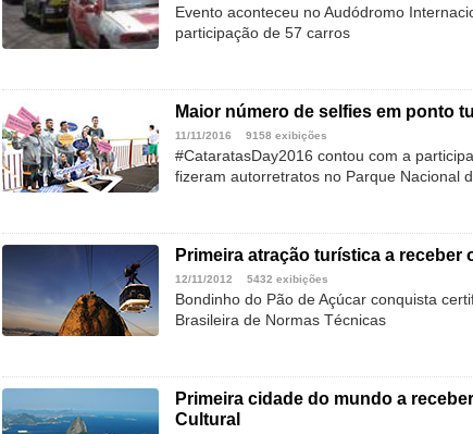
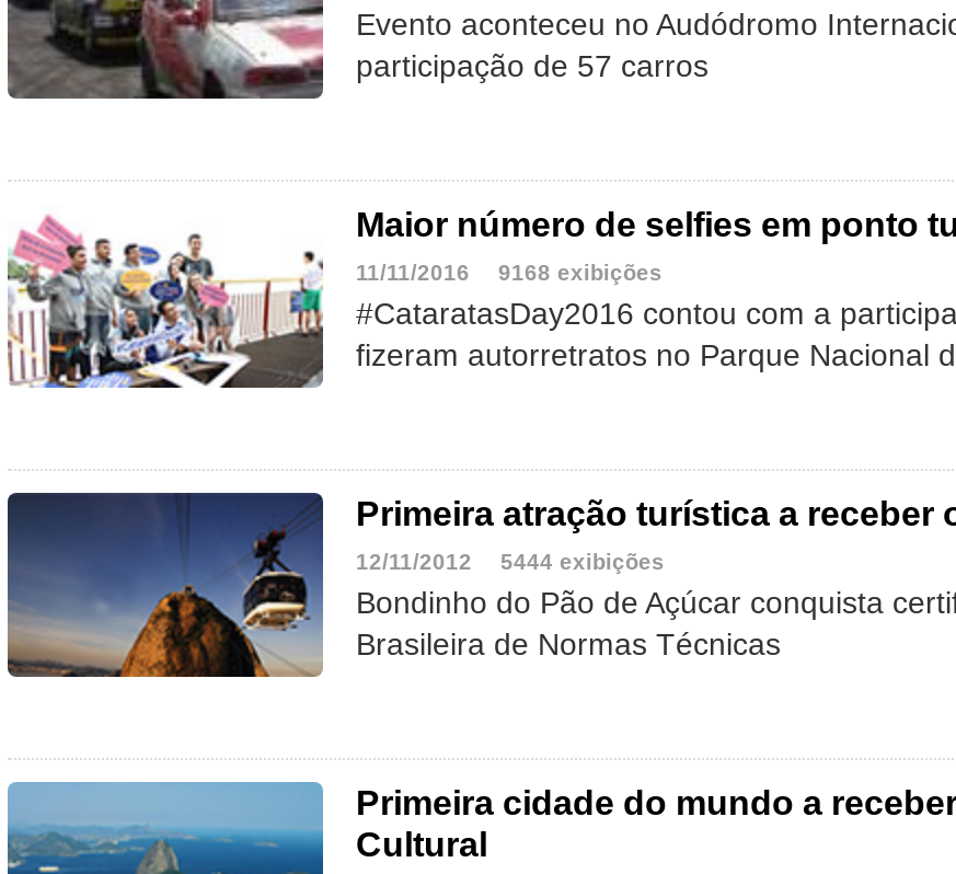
- 11/11/2016 9158 exibições
+ 11/11/2016 9168 exibições

- 12/11/2012 5432 exibições
+ 12/11/2012 5444 exibições
